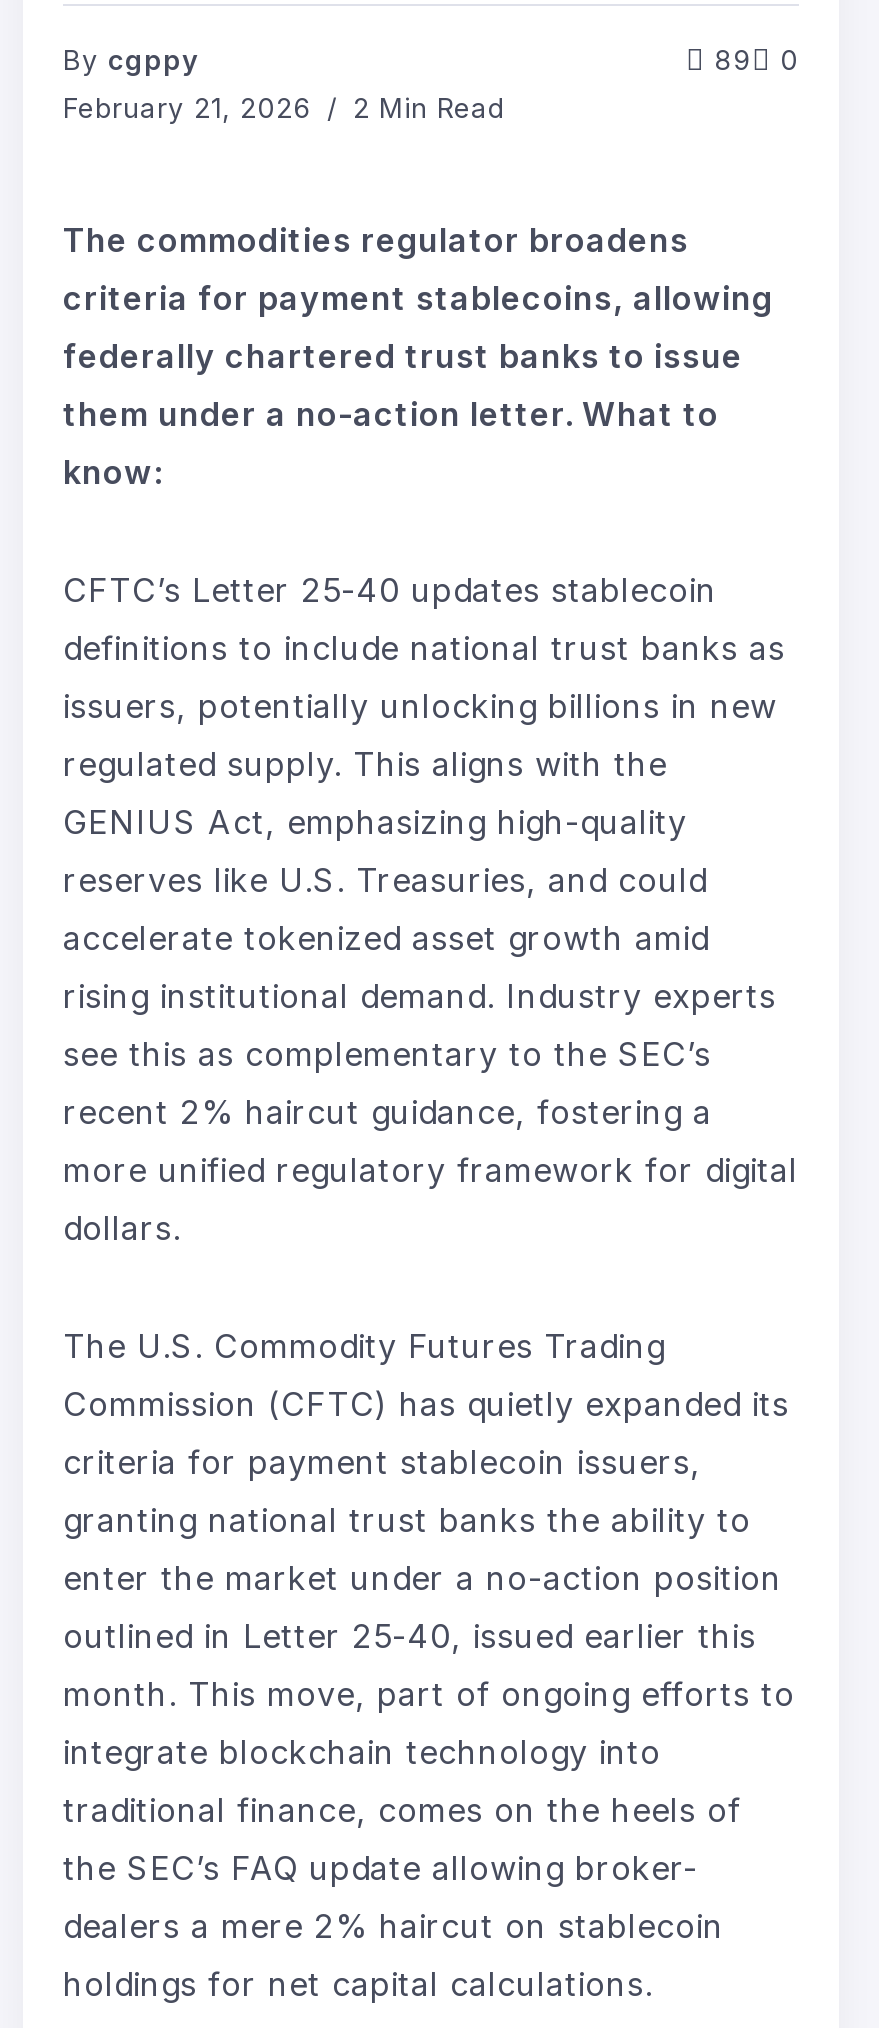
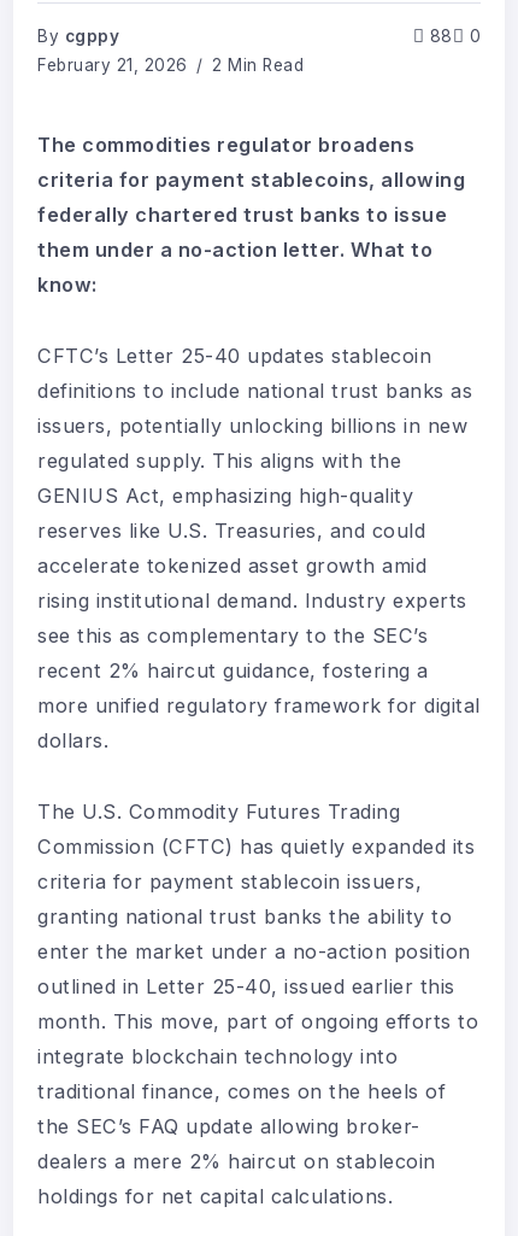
- 89 0
+ 88 0
